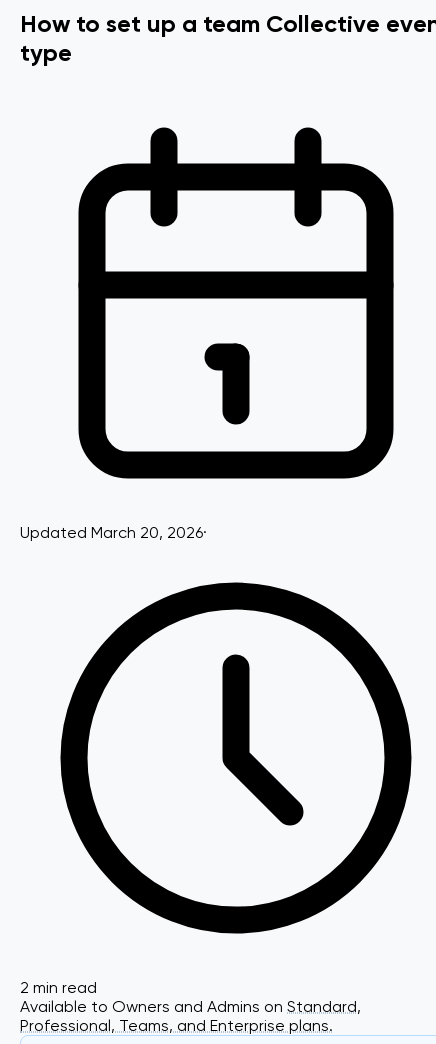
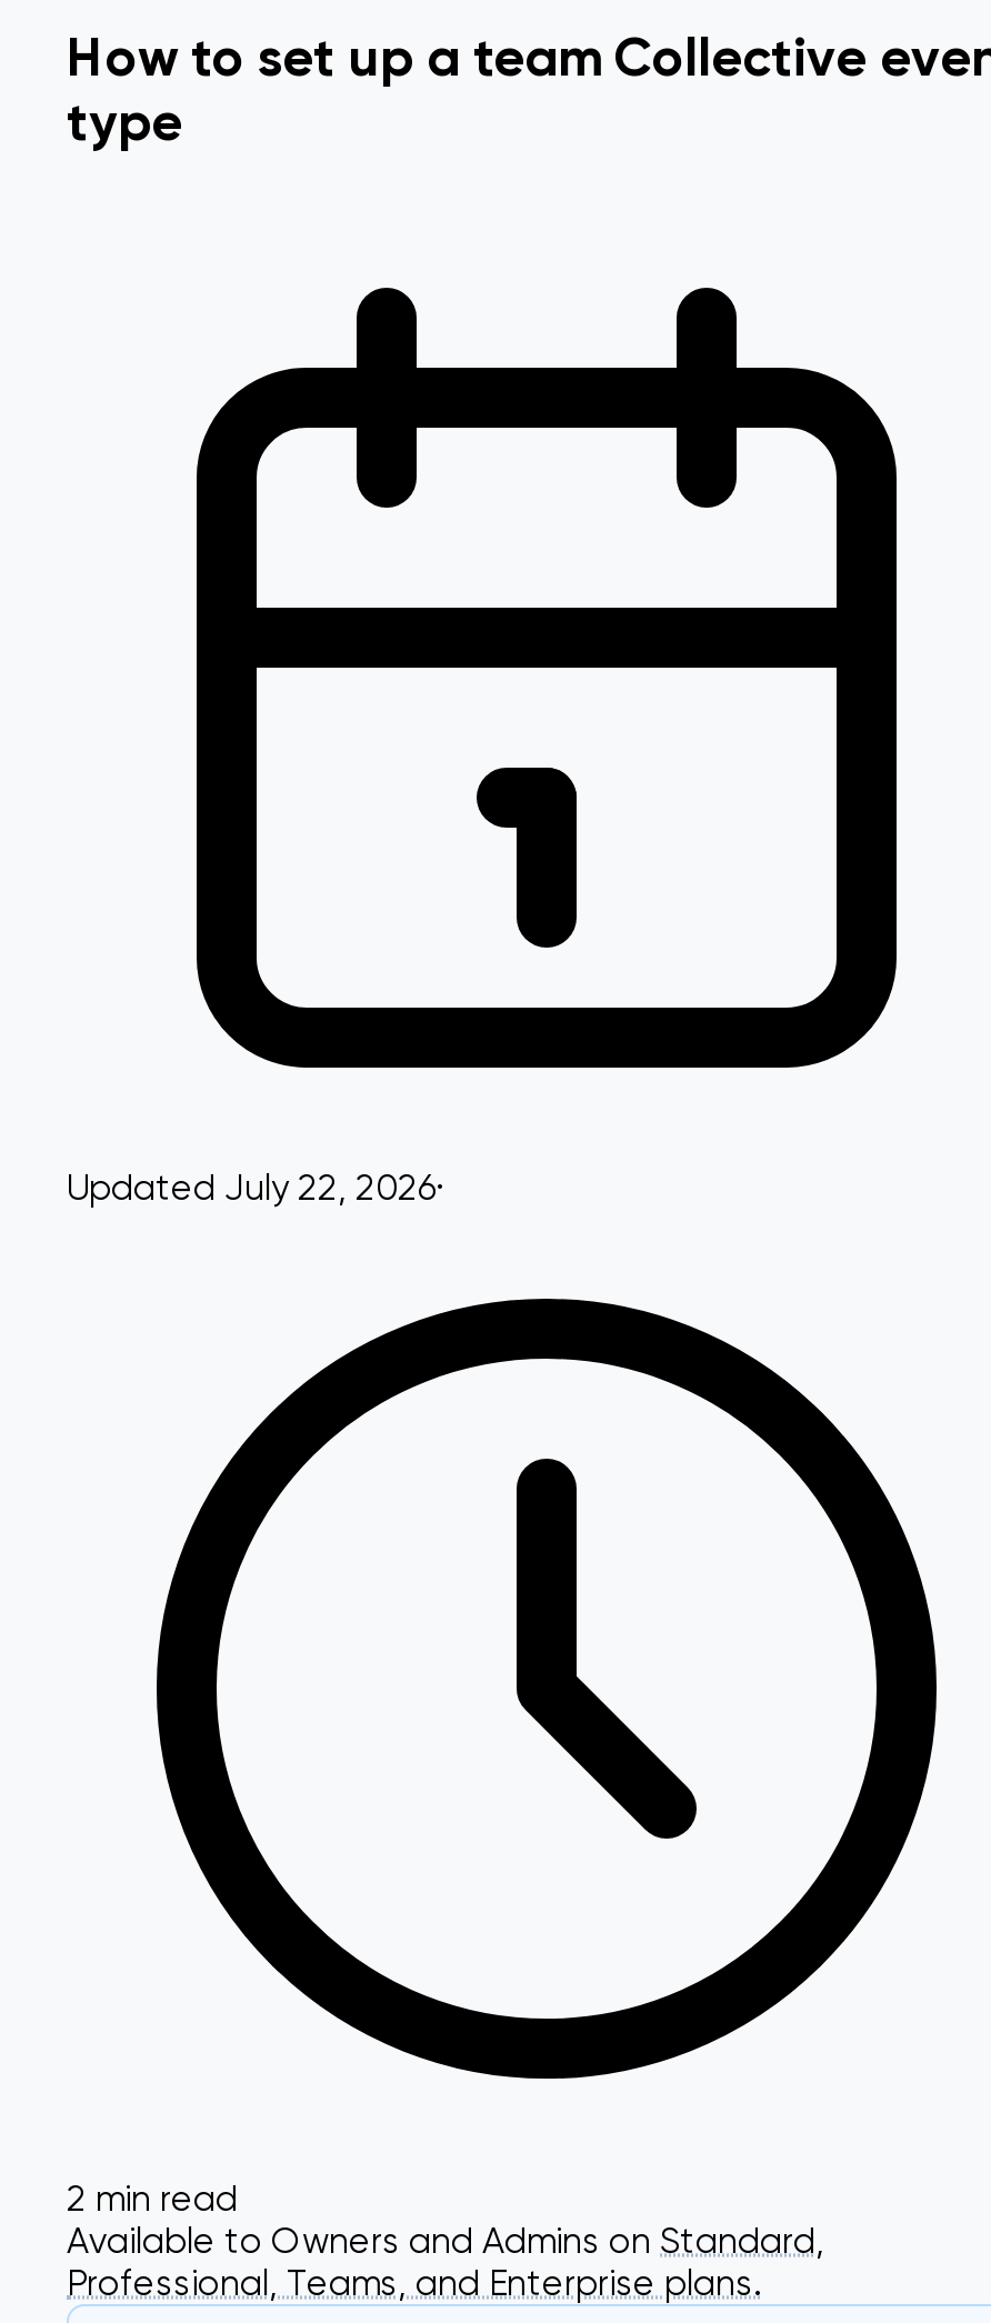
- Updated March 20, 2026·
+ Updated July 22, 2026·
